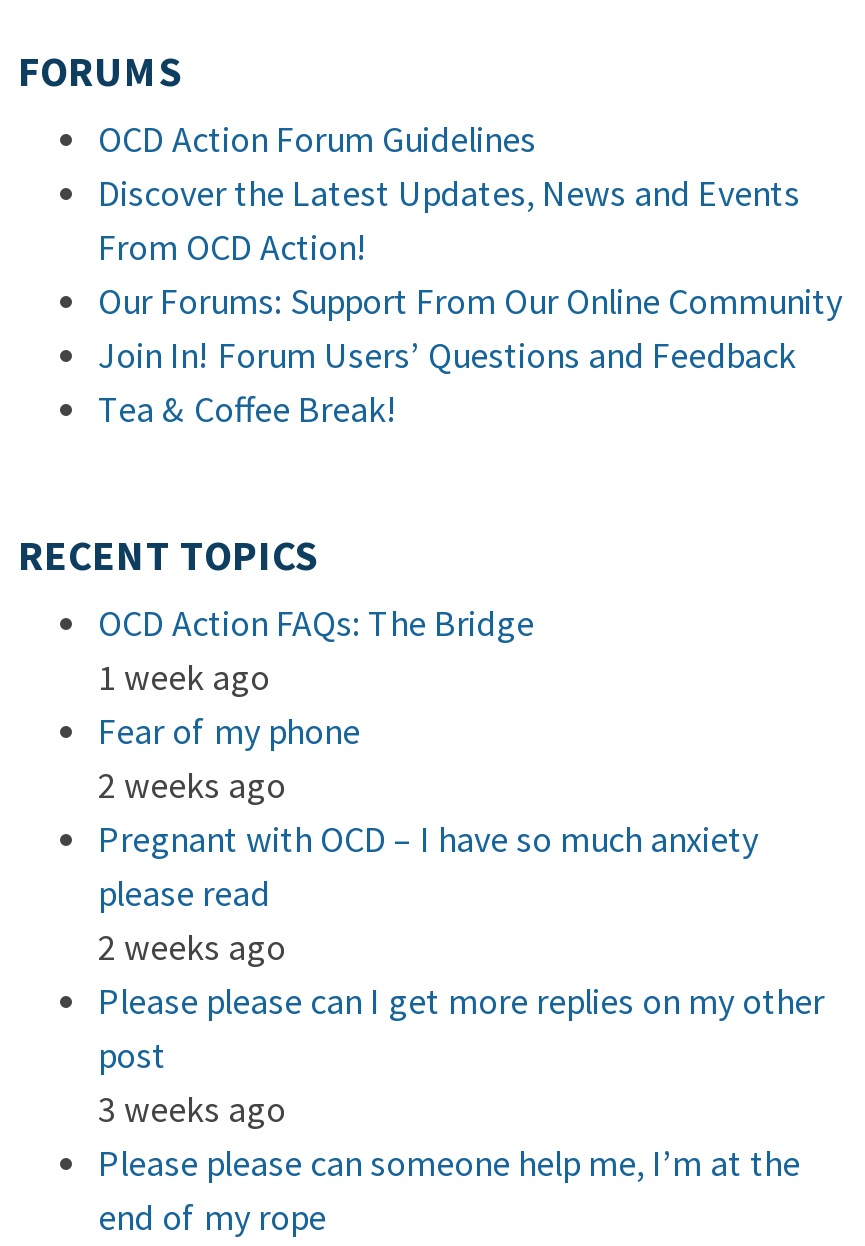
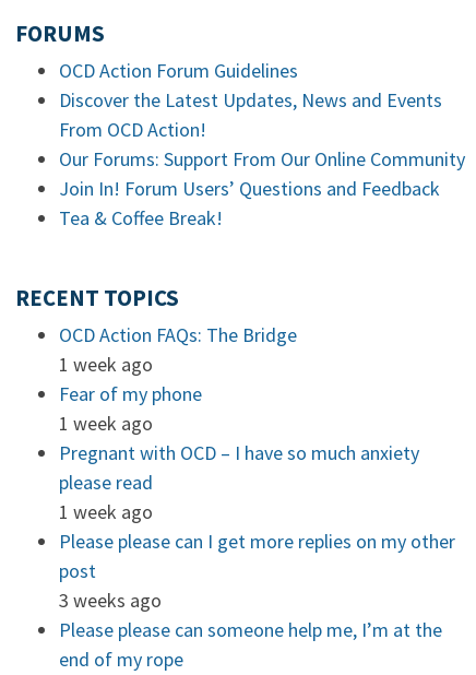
- 2 weeks ago
+ 1 week ago

- 2 weeks ago
+ 1 week ago
